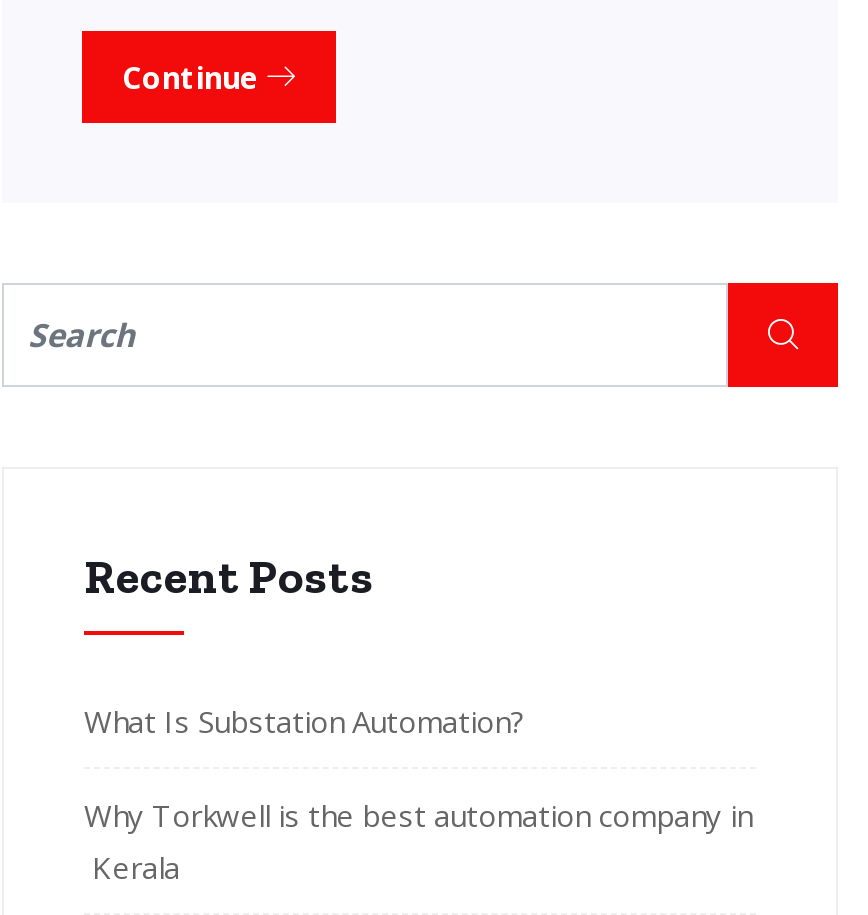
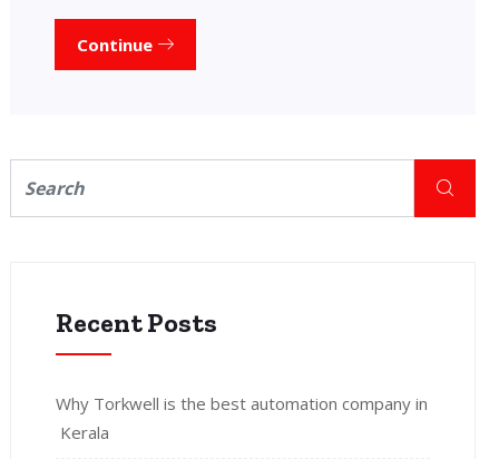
- What Is Substation Automation?
